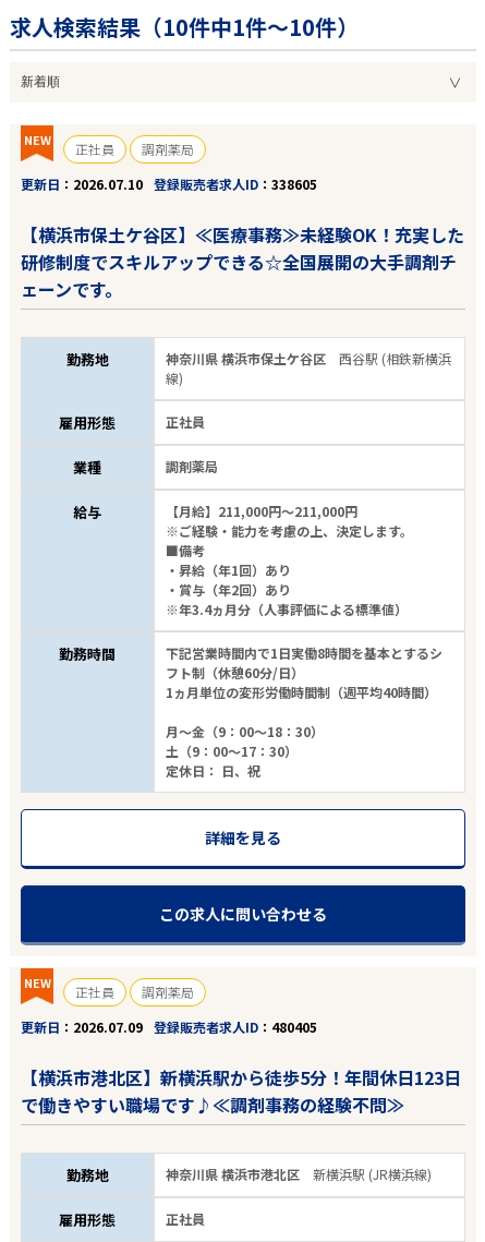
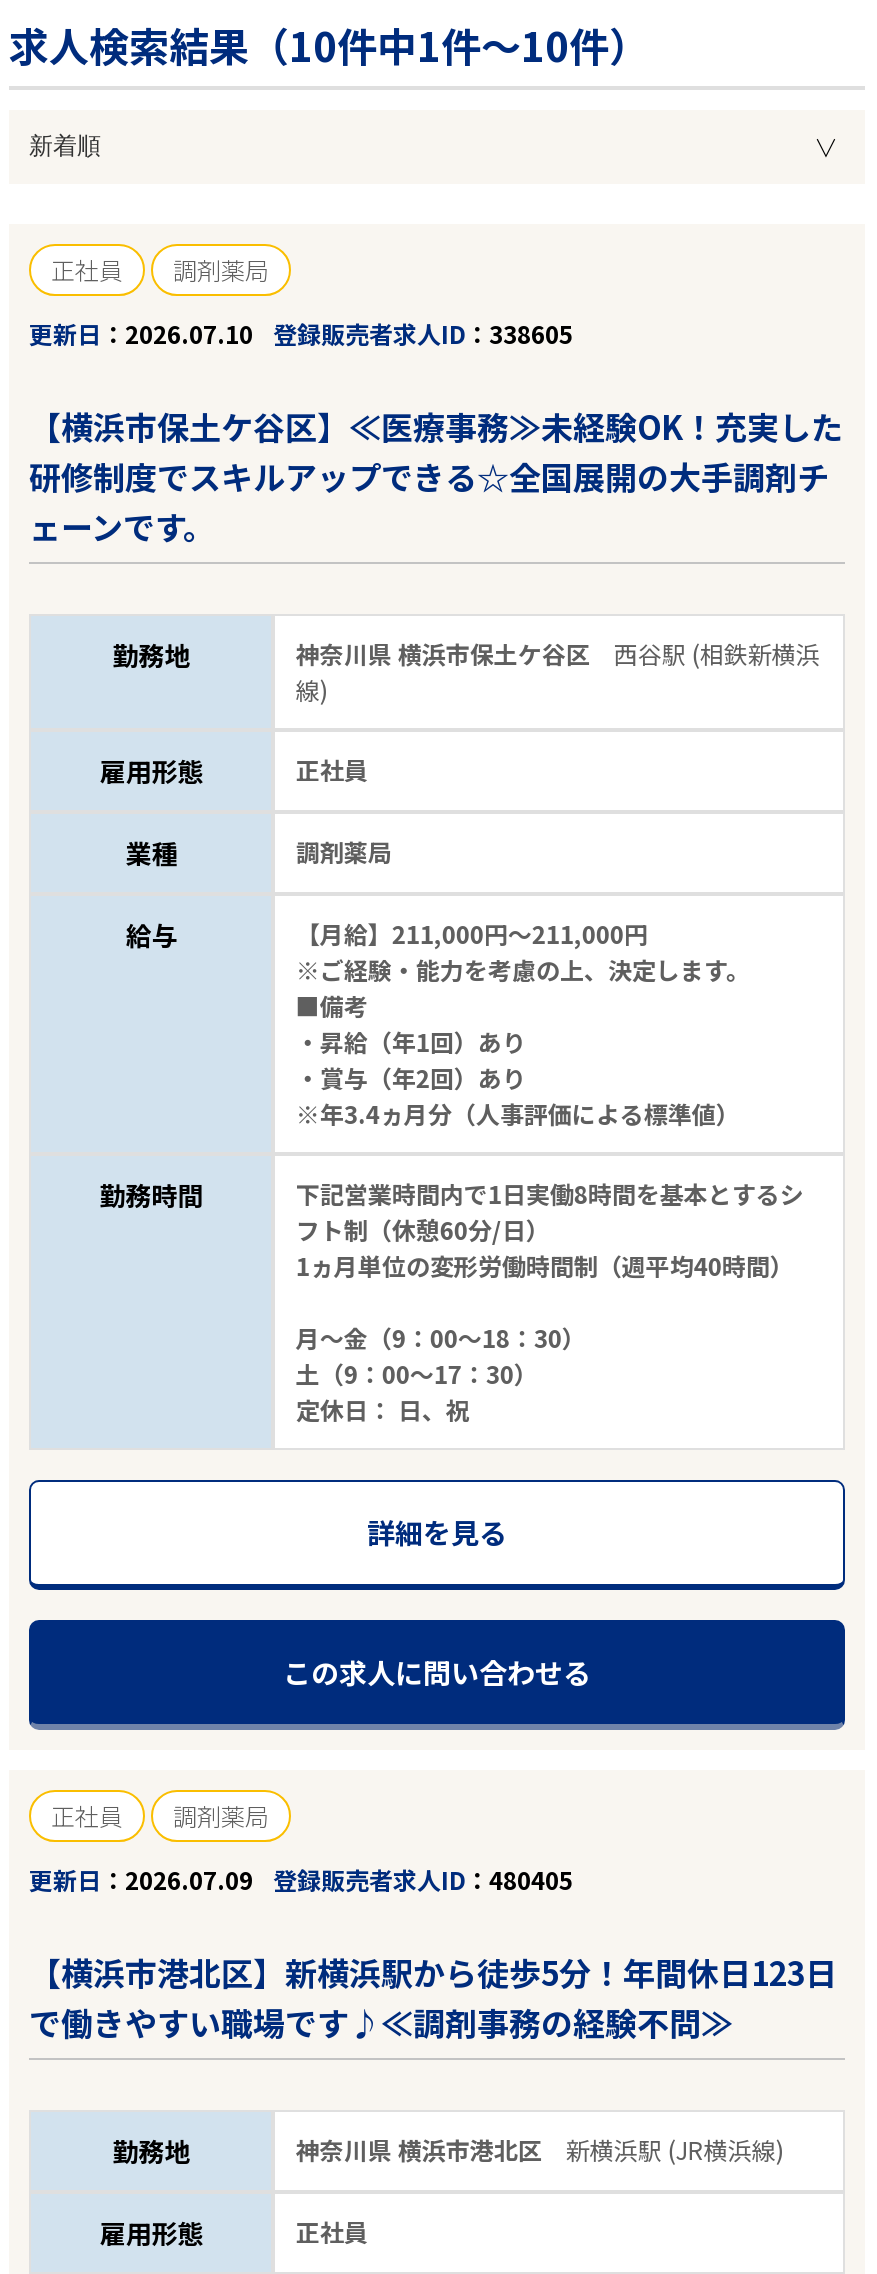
- NEW

- NEW
